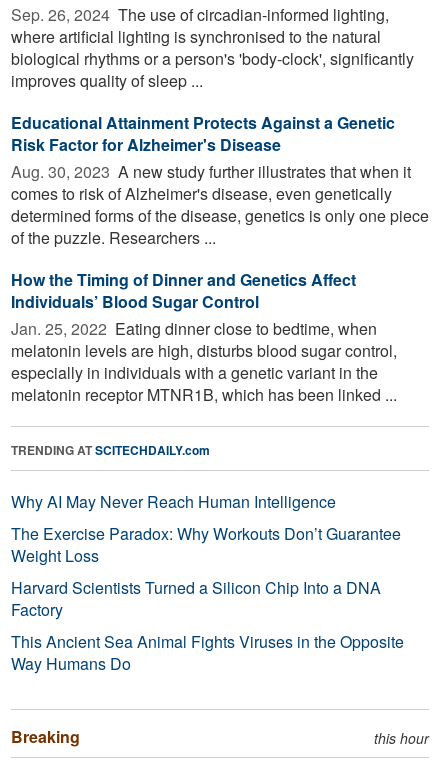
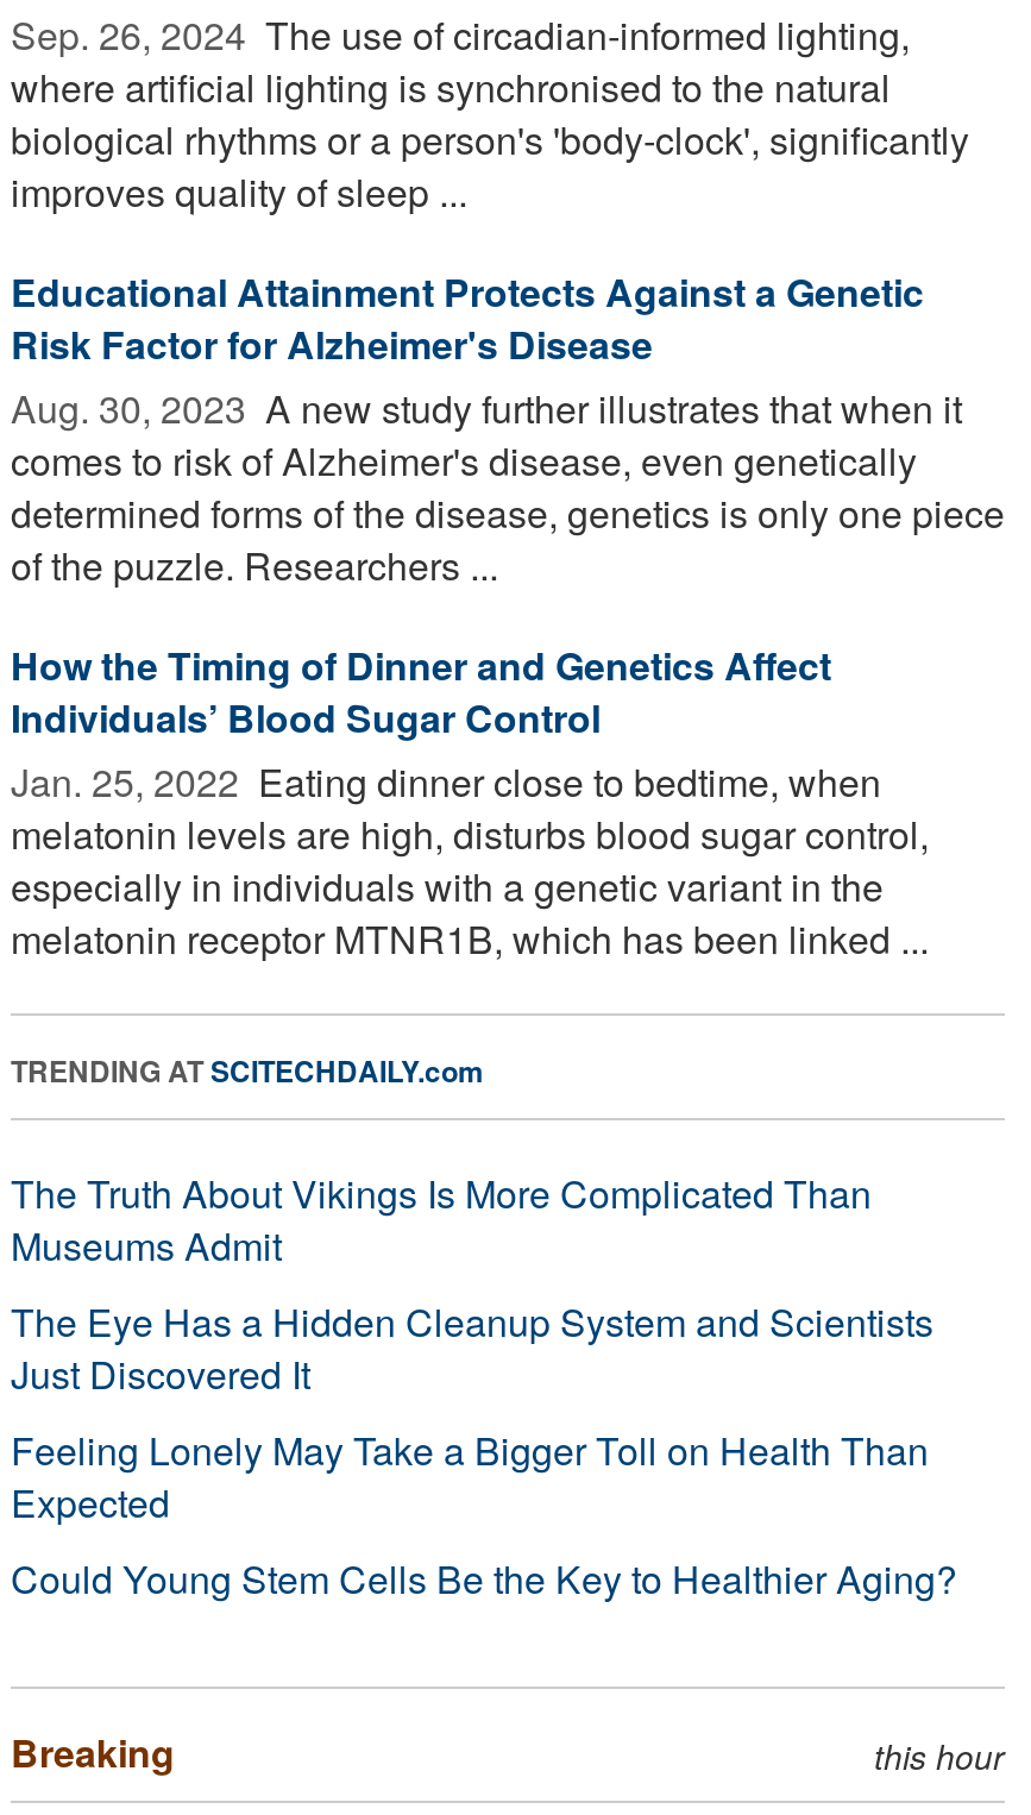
- Why AI May Never Reach Human Intelligence
- The Exercise Paradox: Why Workouts Don’t Guarantee
- Weight Loss
- Harvard Scientists Turned a Silicon Chip Into a DNA
- Factory
- This Ancient Sea Animal Fights Viruses in the Opposite
- Way Humans Do
+ The Truth About Vikings Is More Complicated Than
+ Museums Admit
+ The Eye Has a Hidden Cleanup System and Scientists
+ Just Discovered It
+ Feeling Lonely May Take a Bigger Toll on Health Than
+ Expected
+ Could Young Stem Cells Be the Key to Healthier Aging?
